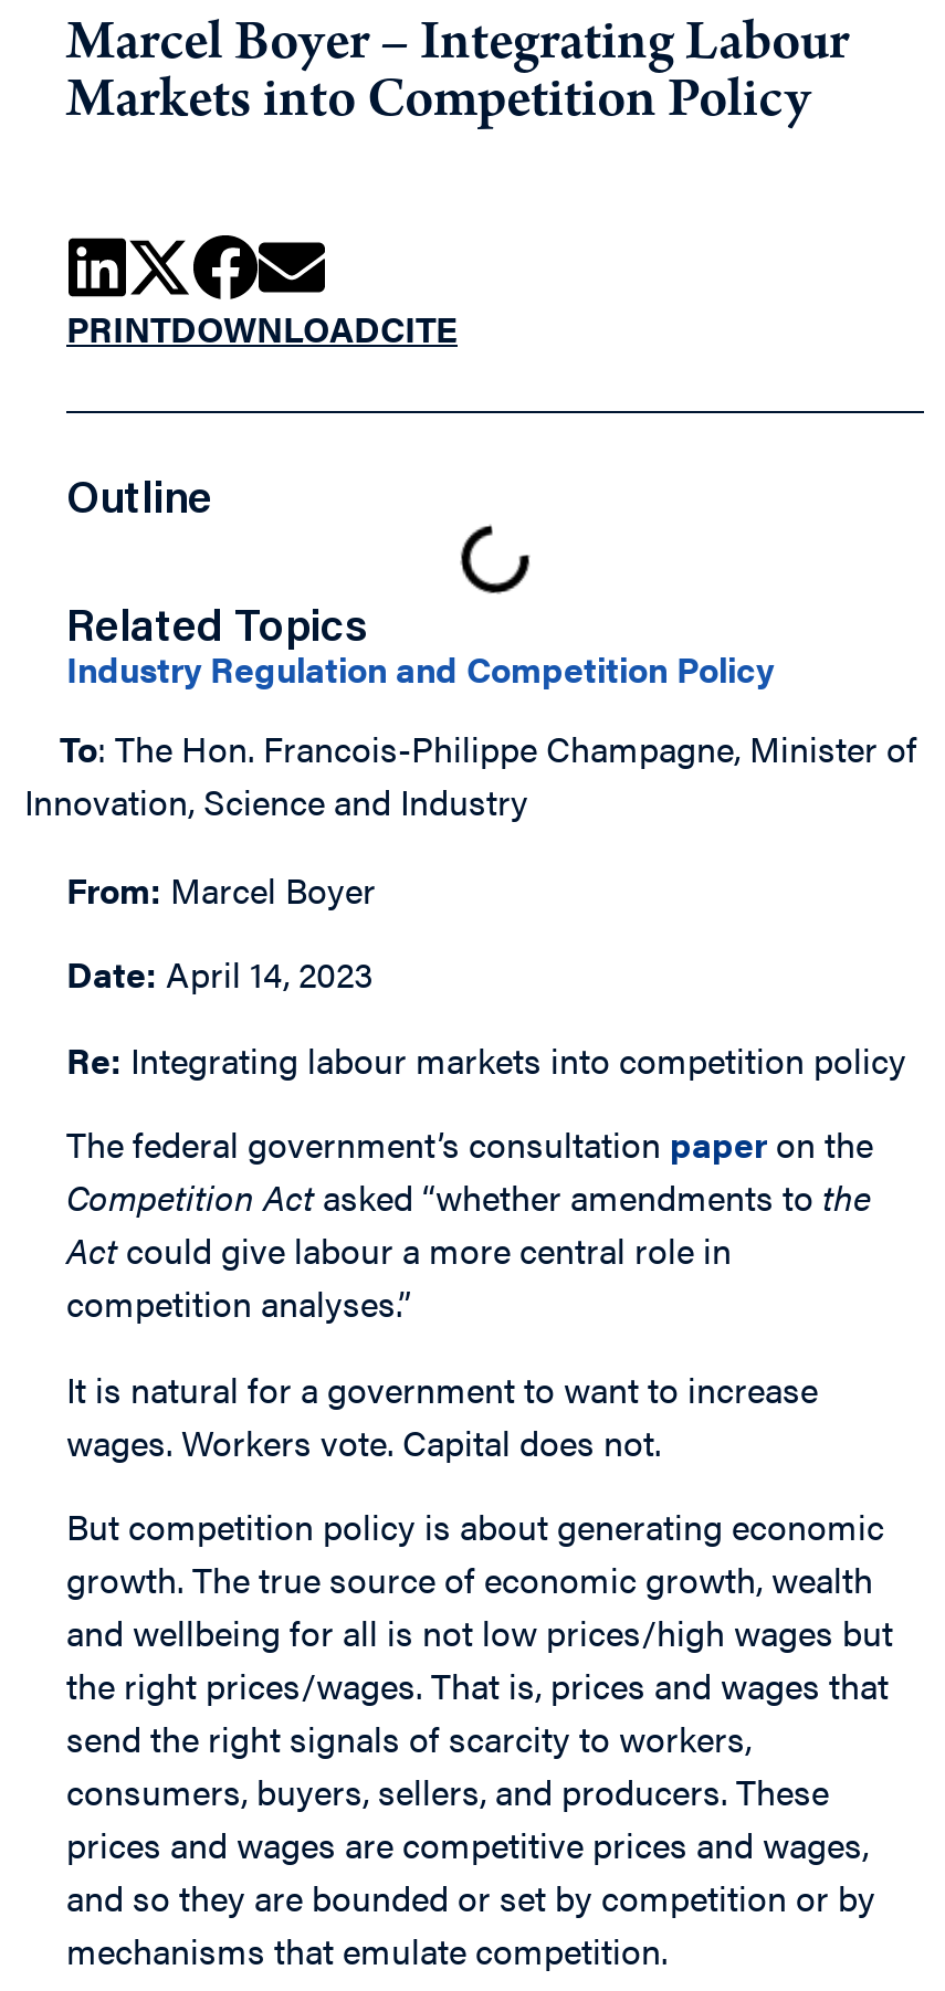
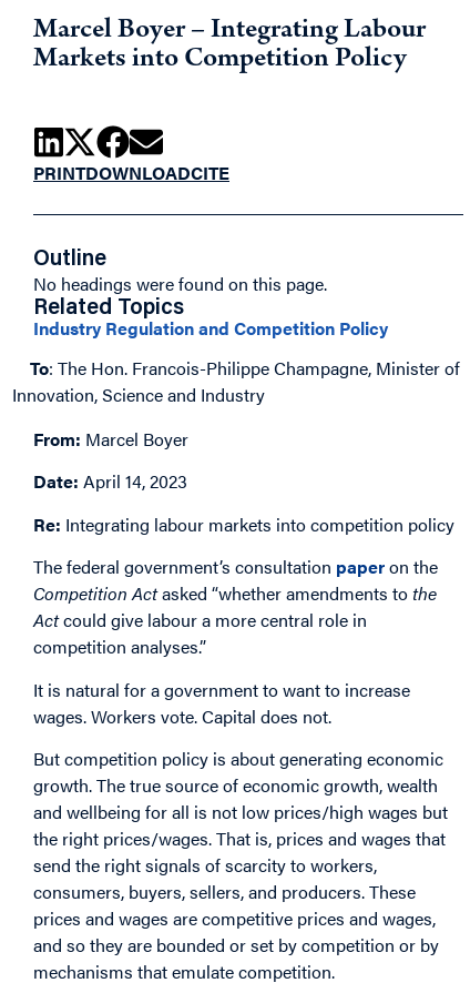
+ No headings were found on this page.
